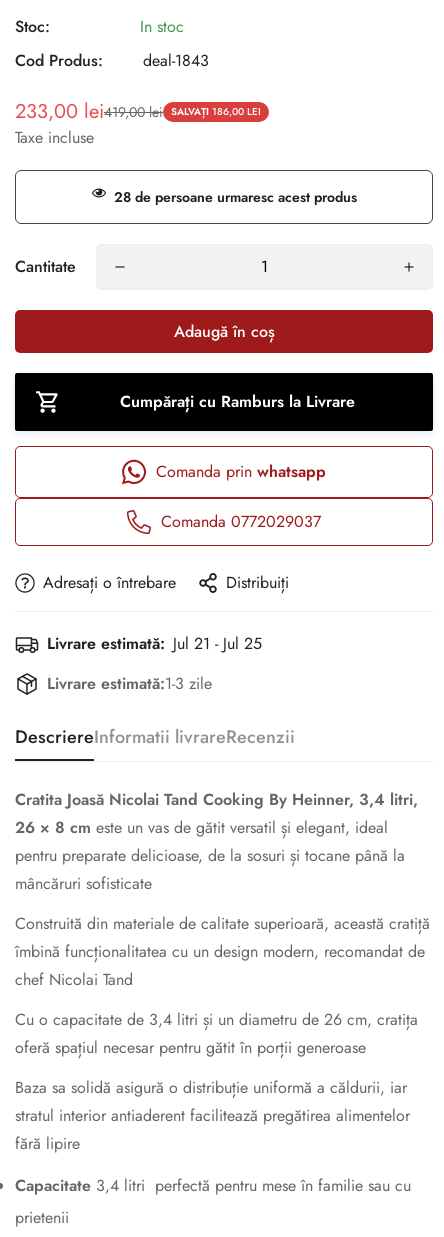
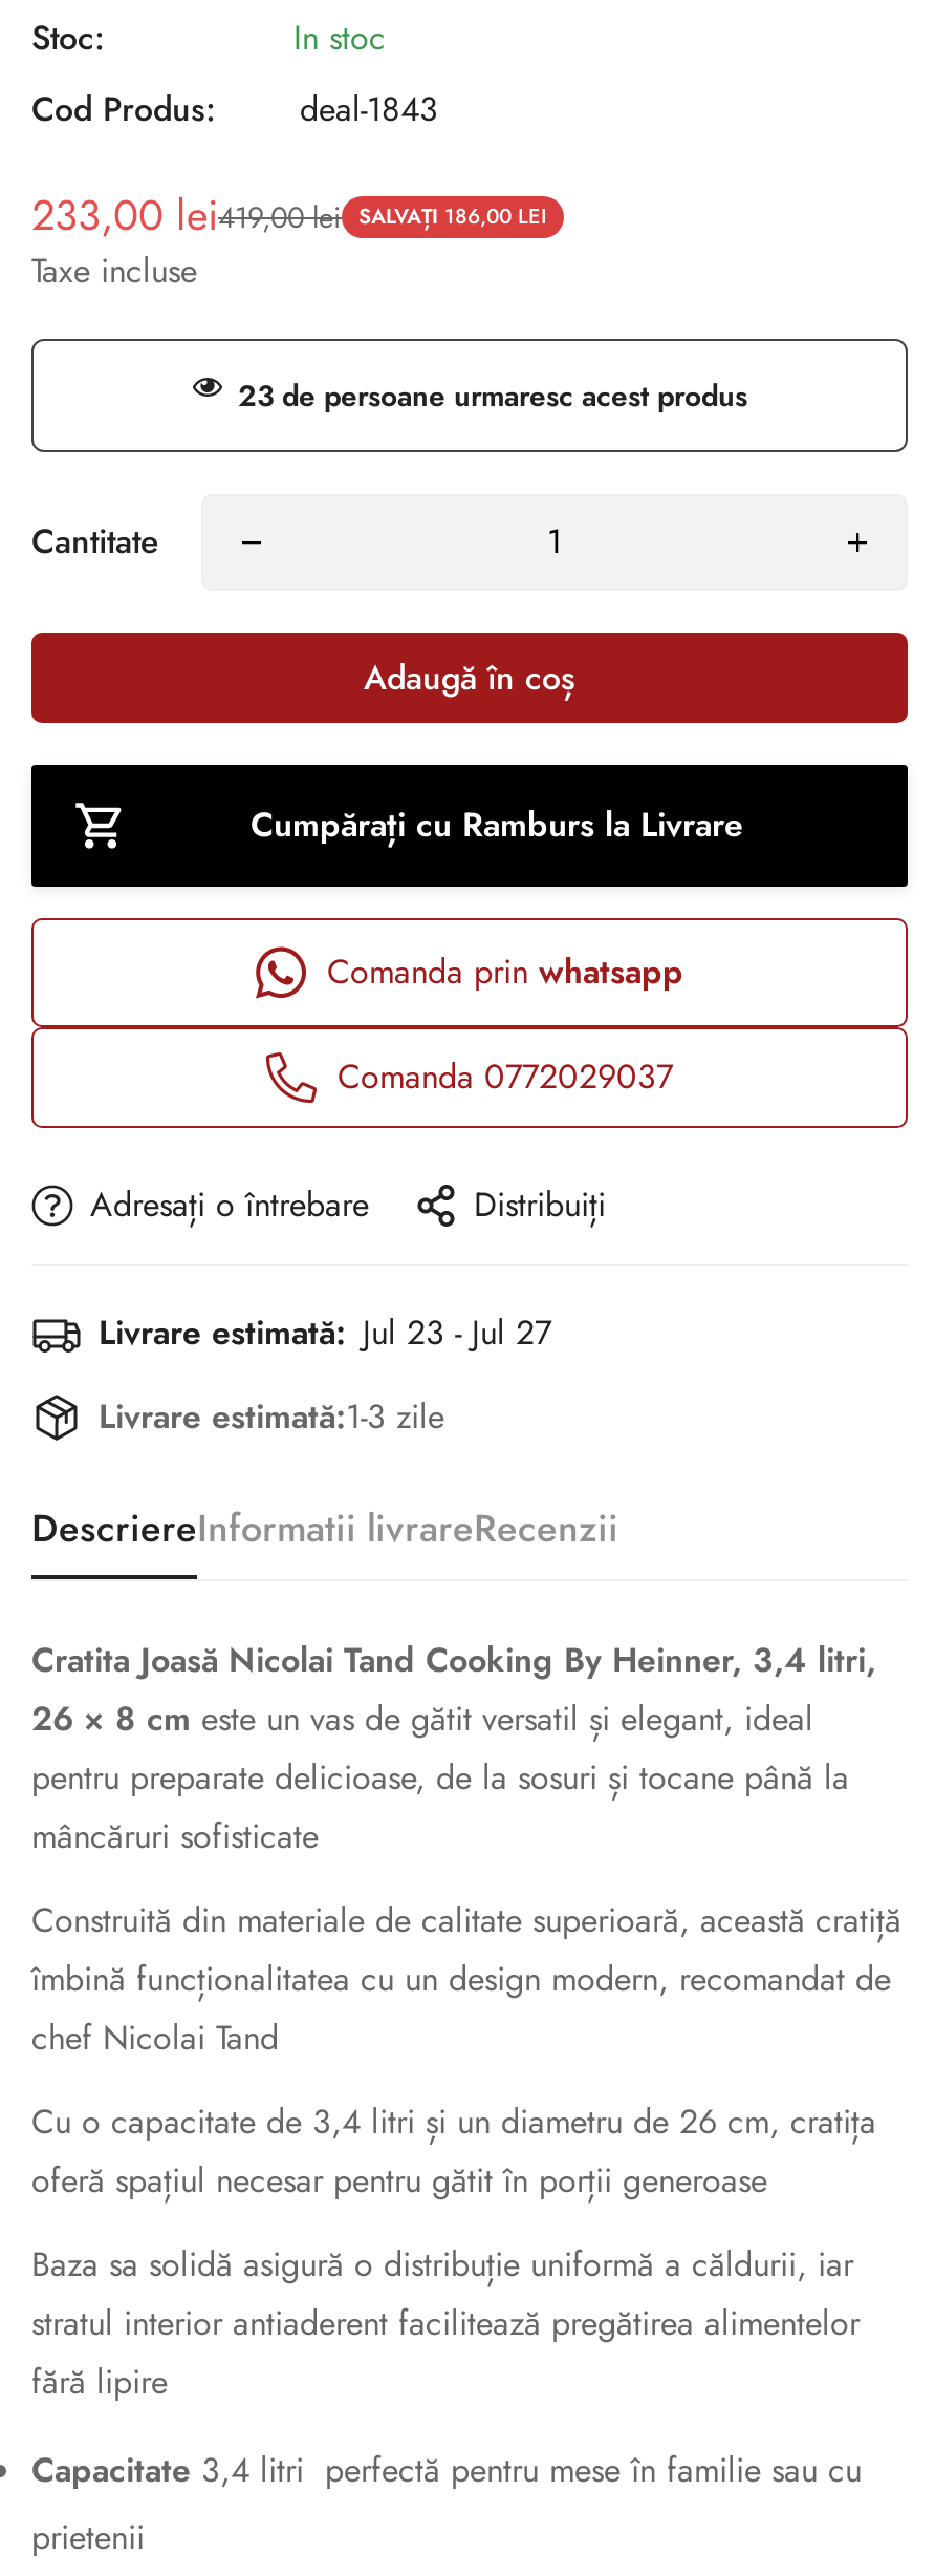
- 28 de persoane urmaresc acest produs
+ 23 de persoane urmaresc acest produs

- Livrare estimată: Jul 21 - Jul 25
+ Livrare estimată: Jul 23 - Jul 27
